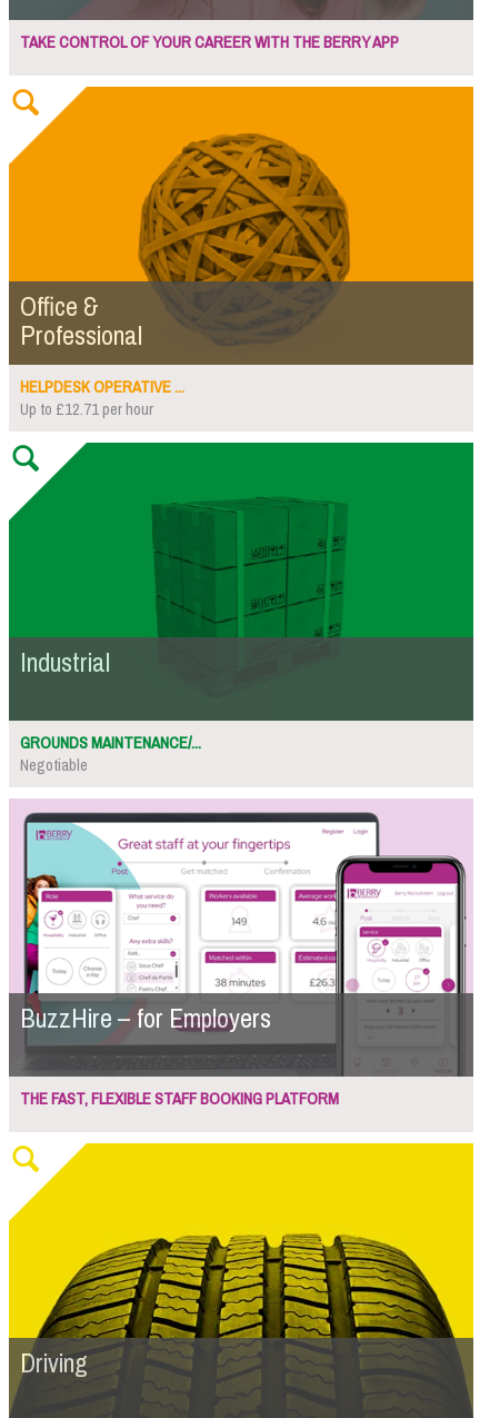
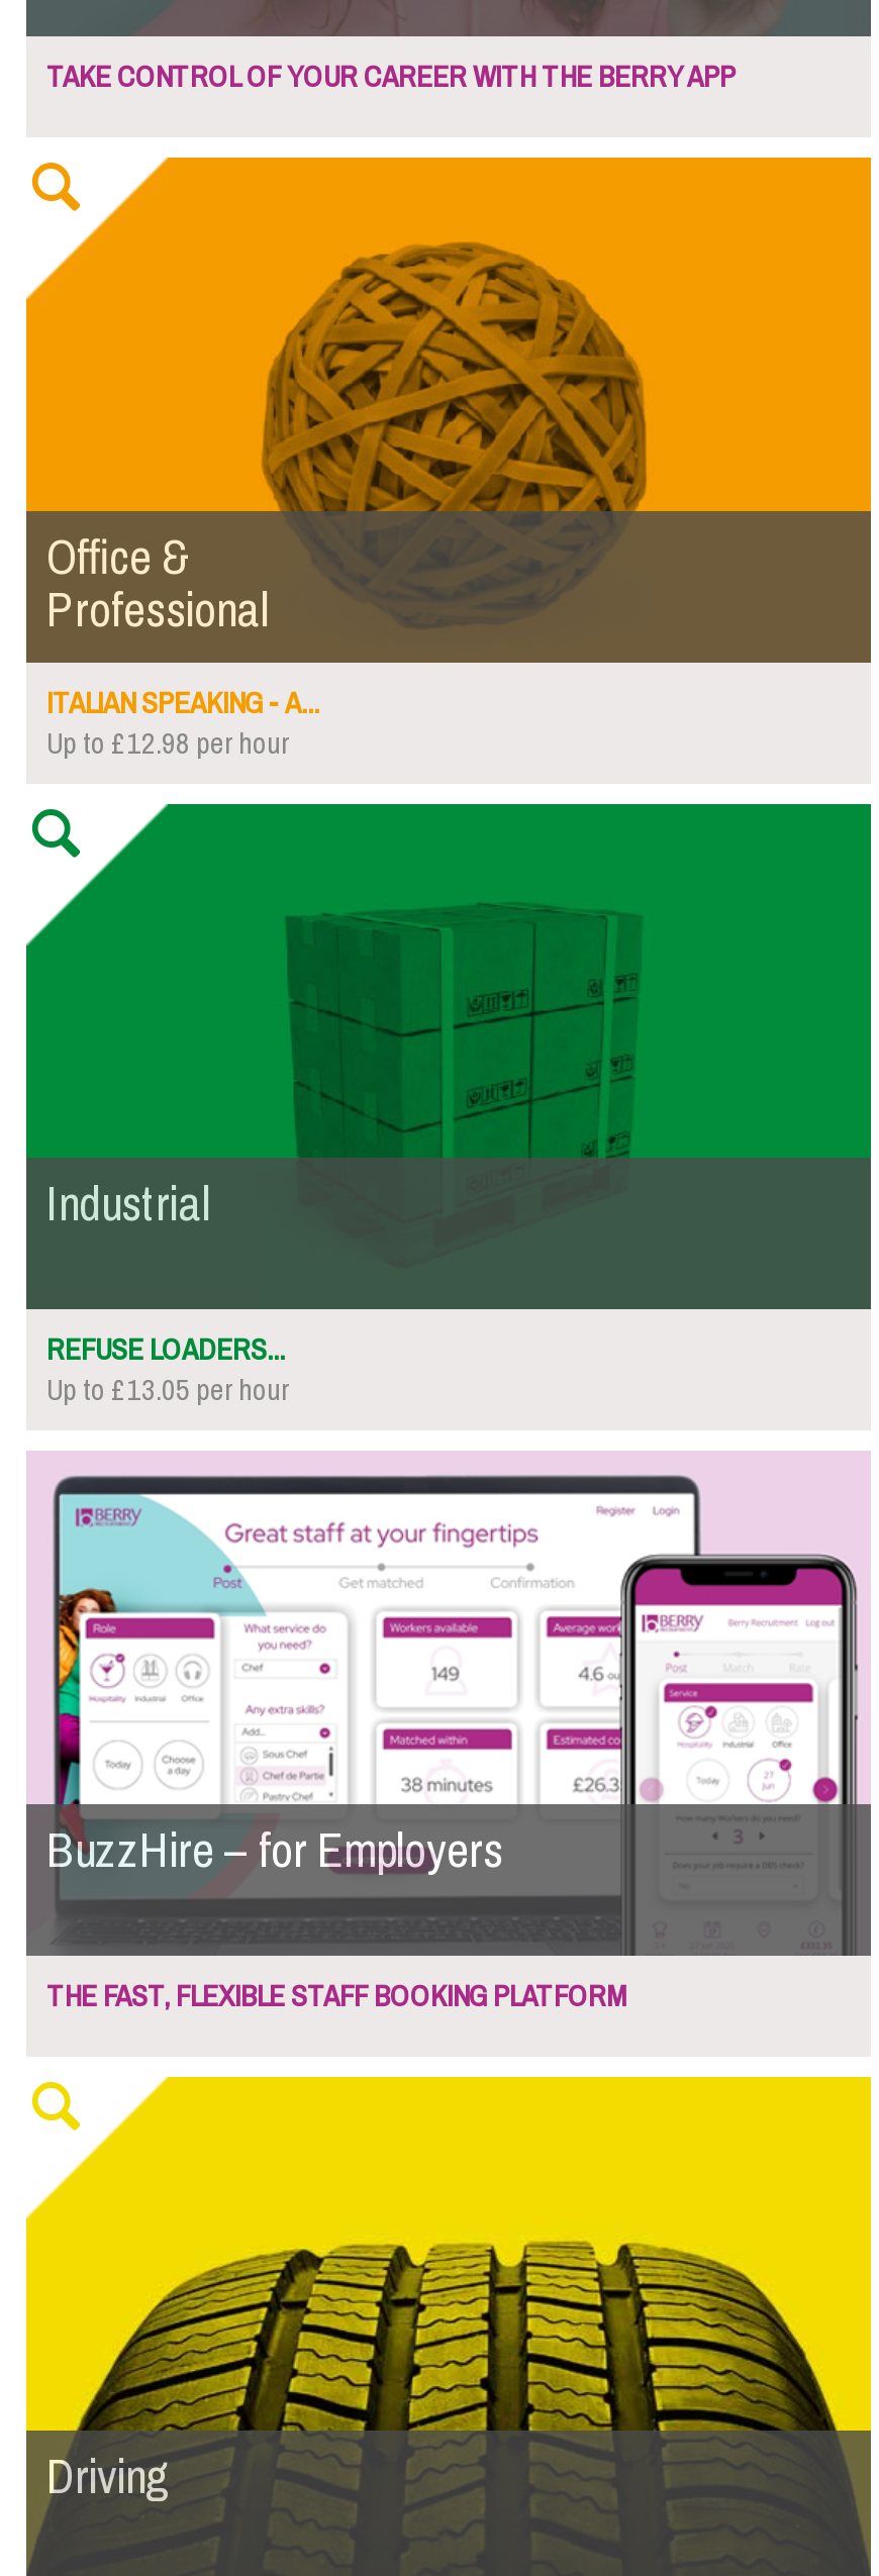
- HELPDESK OPERATIVE ...
- Up to £12.71 per hour
+ ITALIAN SPEAKING - A...
+ Up to £12.98 per hour

- GROUNDS MAINTENANCE/...
- Negotiable
+ REFUSE LOADERS...
+ Up to £13.05 per hour
